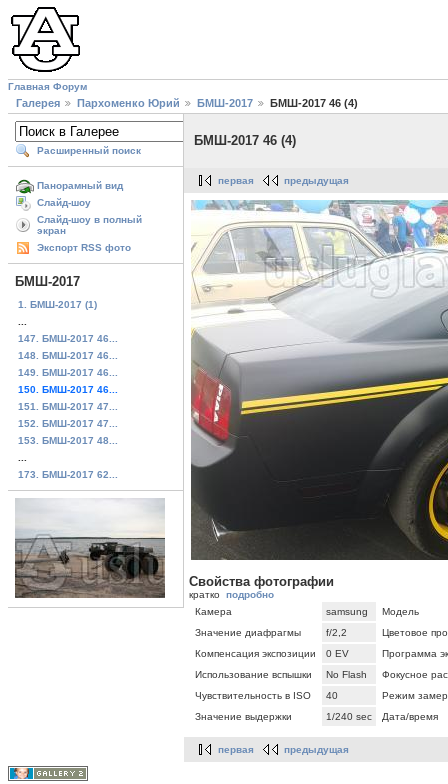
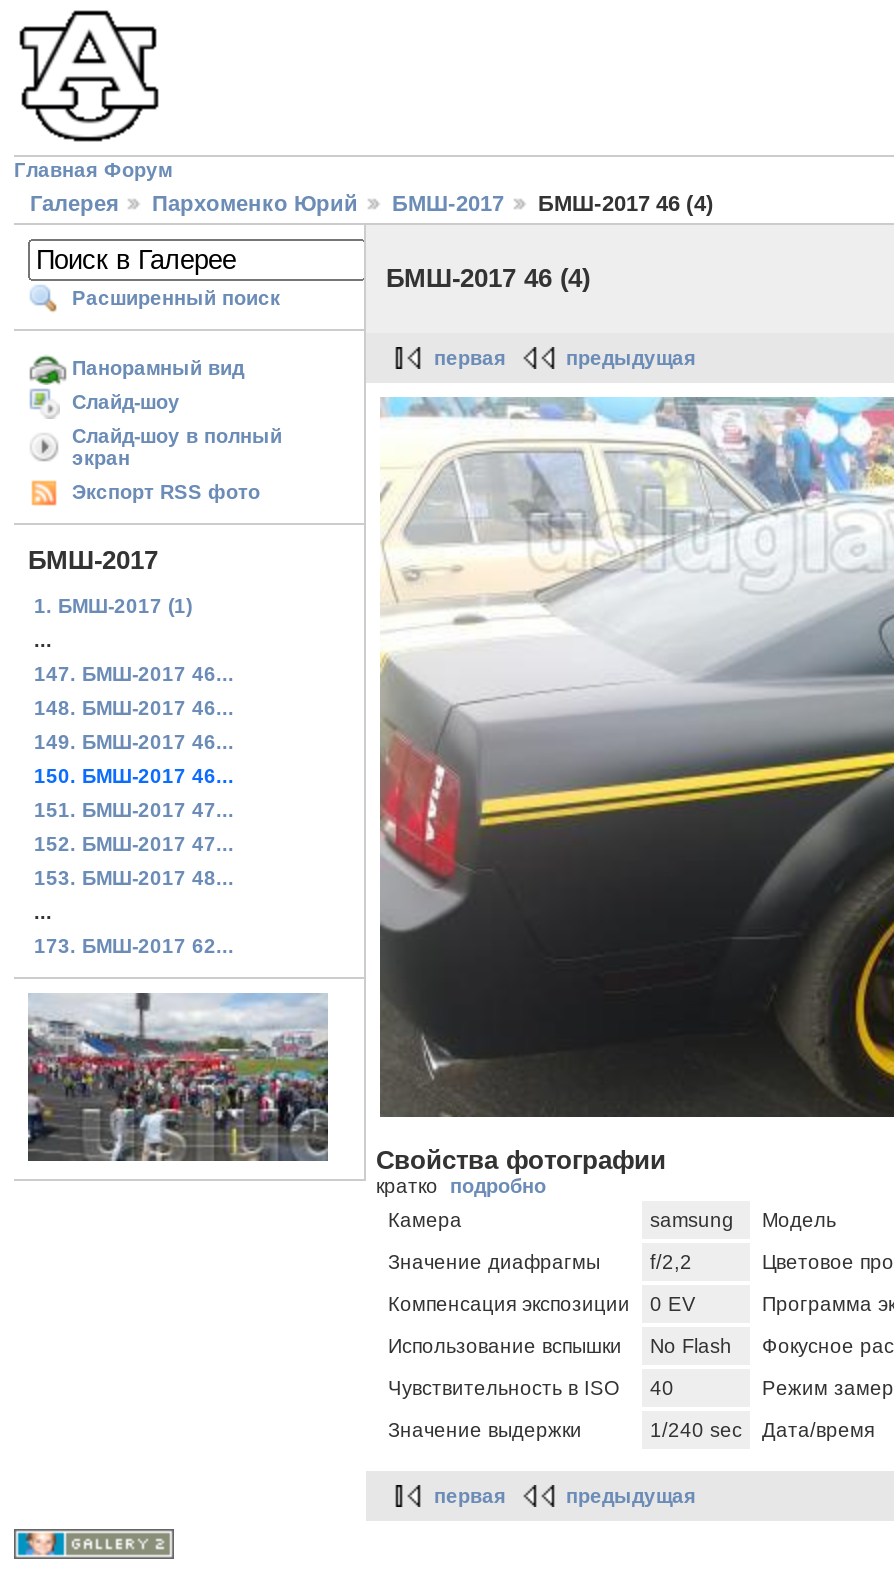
- [image]
+ [image]
